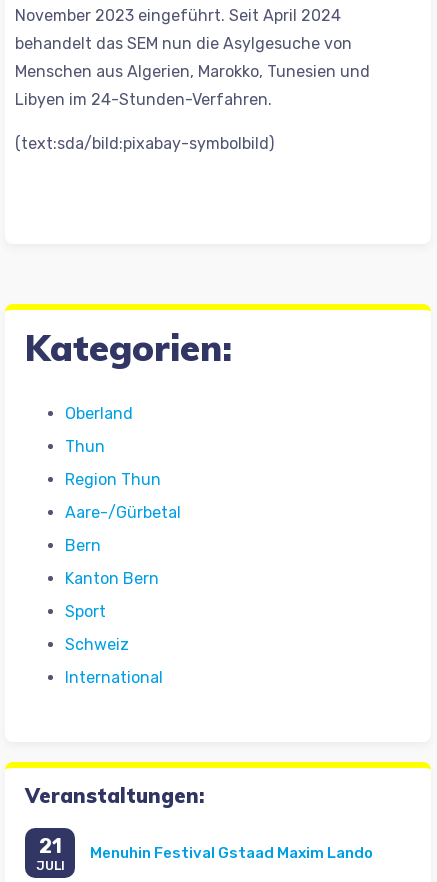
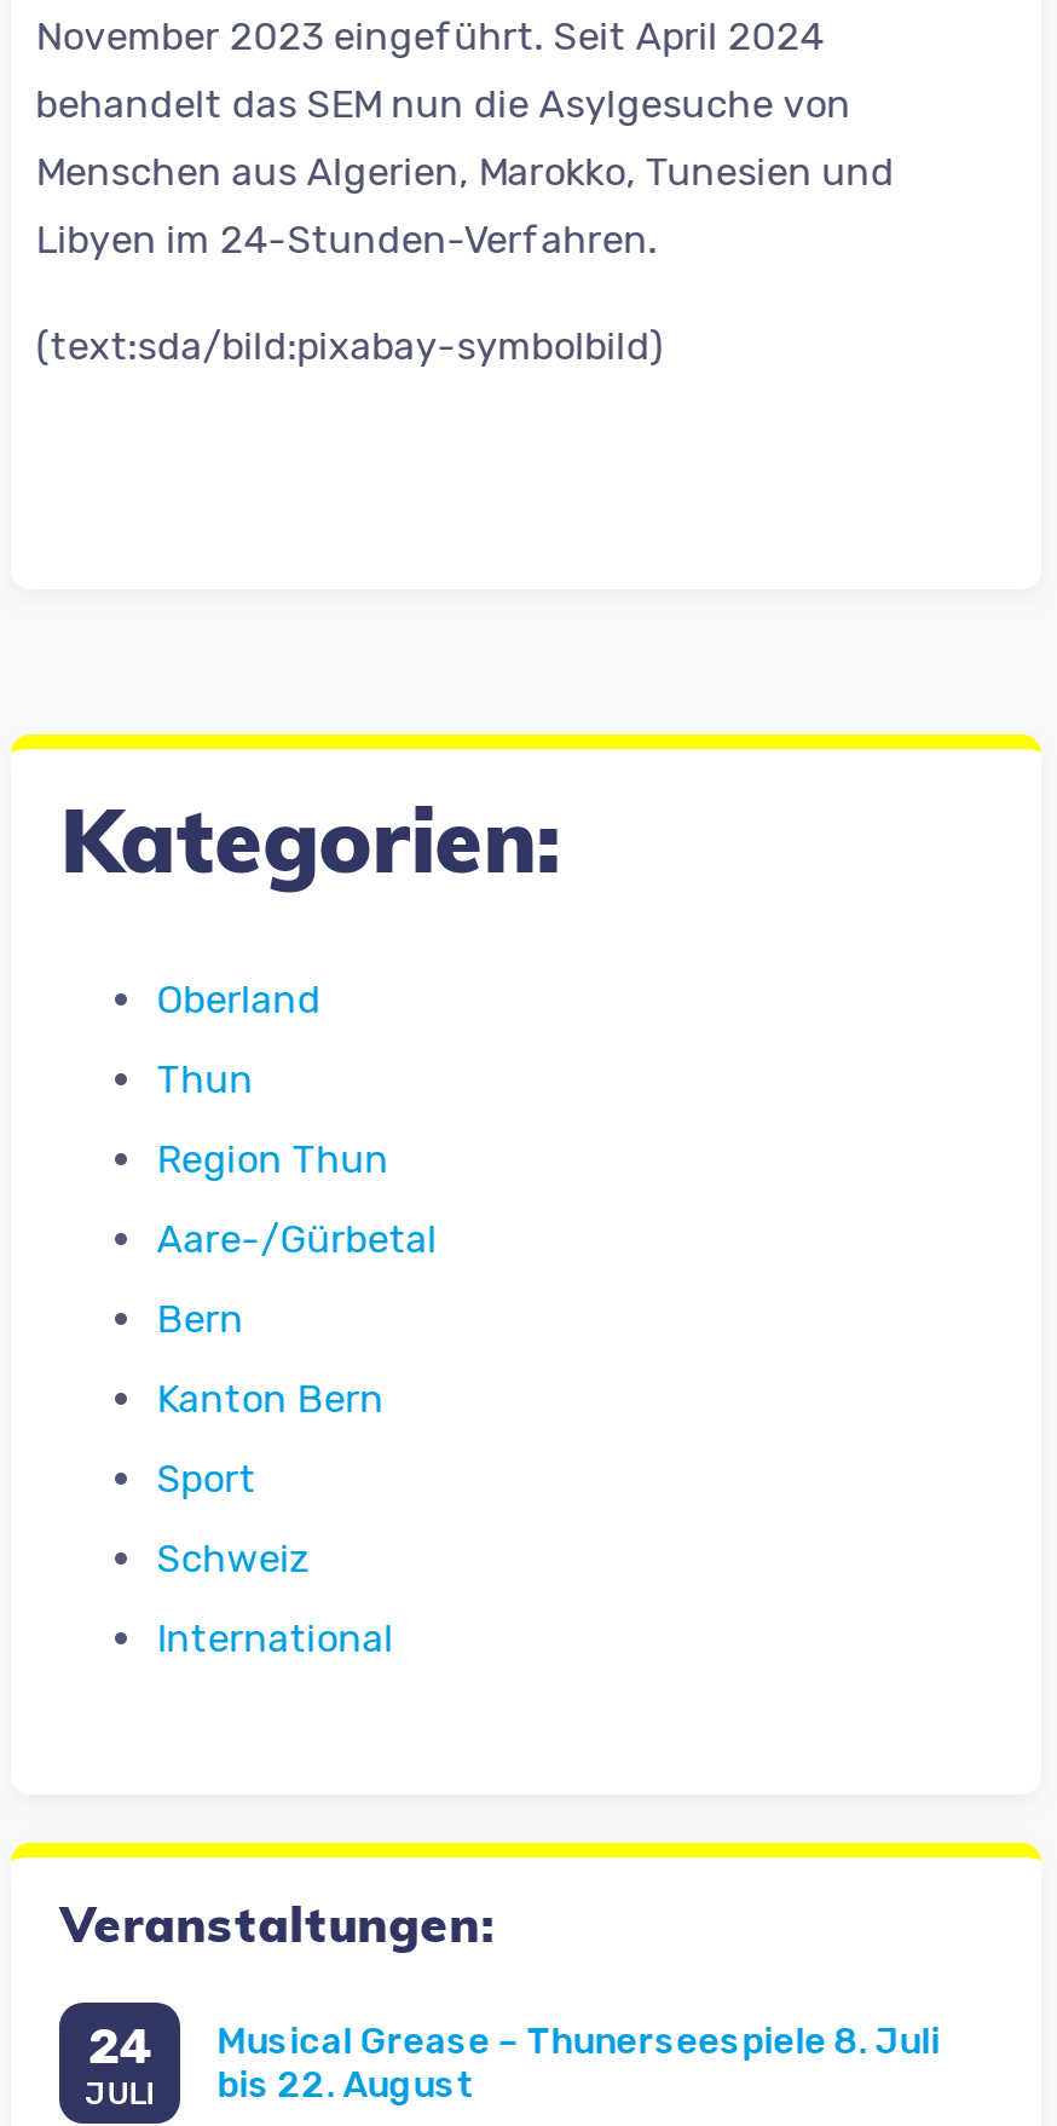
- 21
+ 24

- Menuhin Festival Gstaad Maxim Lando
+ Musical Grease – Thunerseespiele 8. Juli
+ bis 22. August
